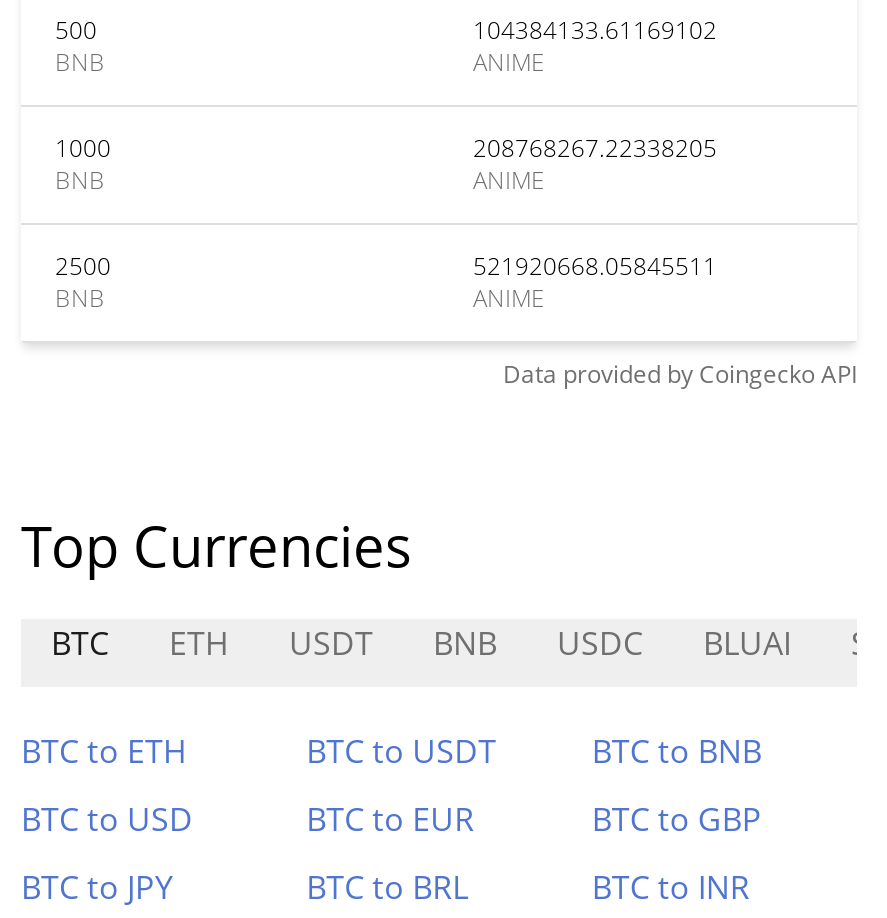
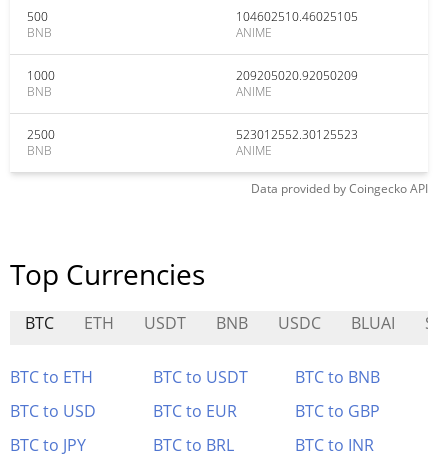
- 104384133.61169102
+ 104602510.46025105

- 208768267.22338205
+ 209205020.92050209

- 521920668.05845511
+ 523012552.30125523
